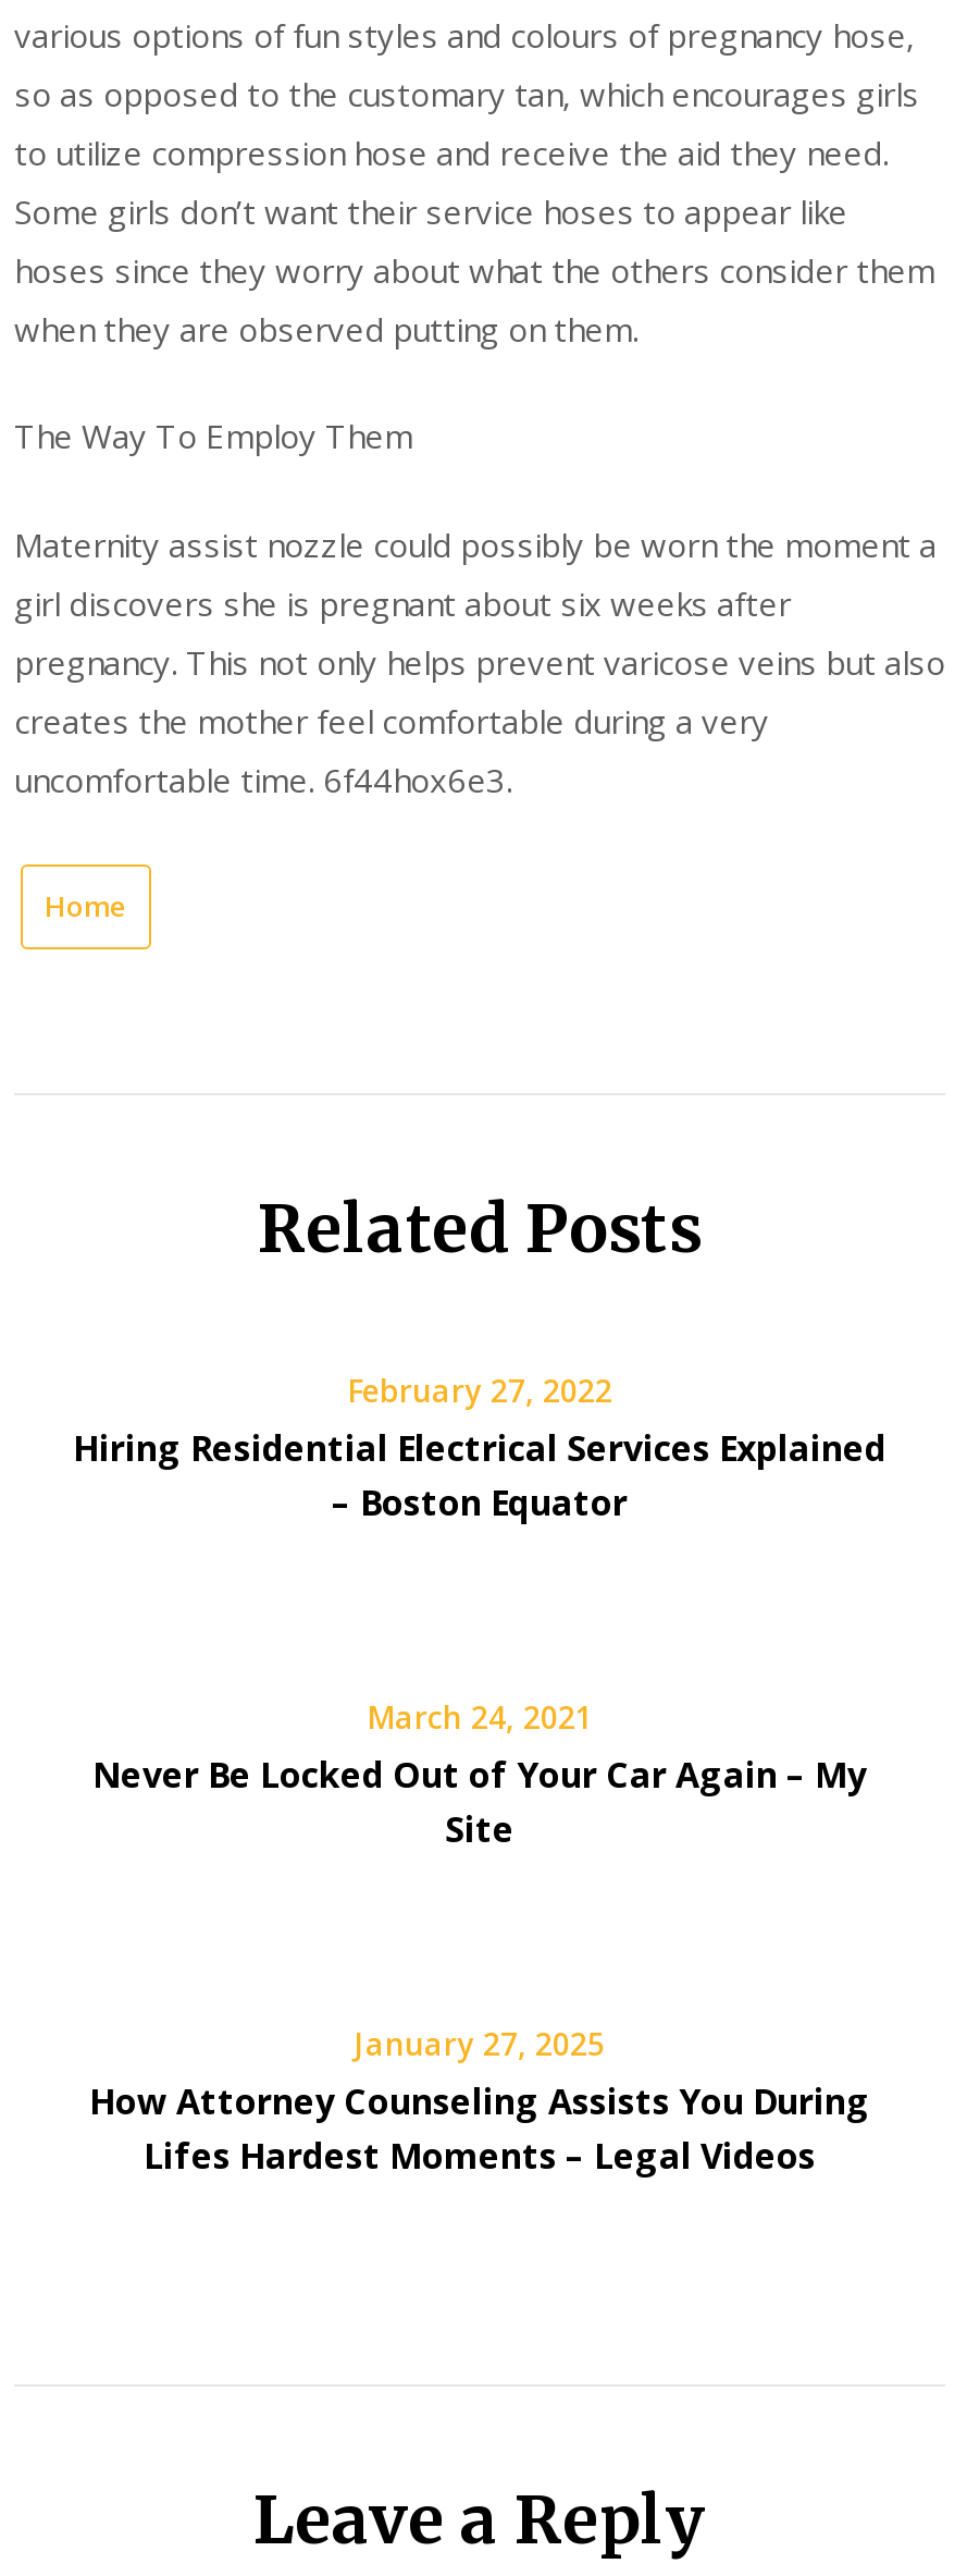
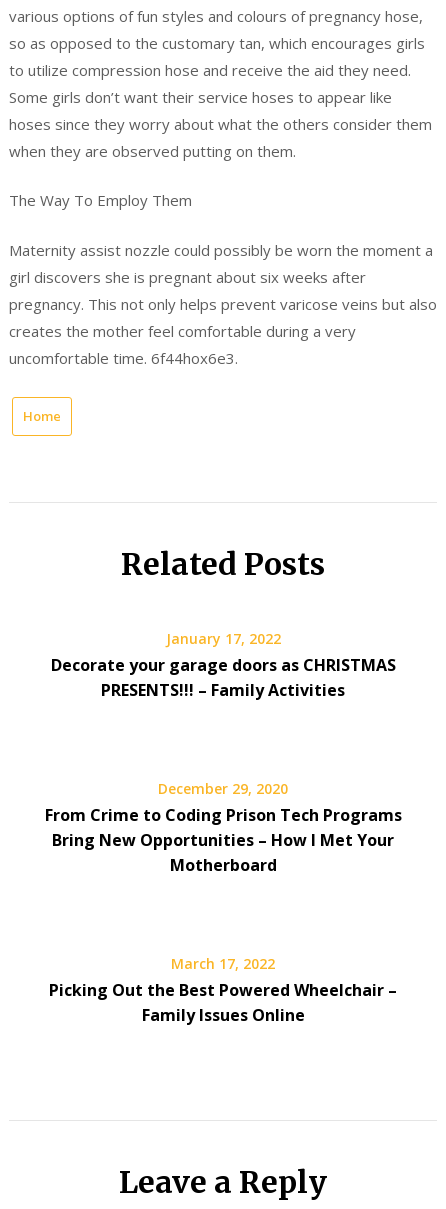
- February 27, 2022
- Hiring Residential Electrical Services Explained
- – Boston Equator
+ January 17, 2022
+ Decorate your garage doors as CHRISTMAS
+ PRESENTS!!! – Family Activities

- March 24, 2021
- Never Be Locked Out of Your Car Again – My
- Site
+ December 29, 2020
+ From Crime to Coding Prison Tech Programs
+ Bring New Opportunities – How I Met Your
+ Motherboard

- January 27, 2025
- How Attorney Counseling Assists You During
- Lifes Hardest Moments – Legal Videos
+ March 17, 2022
+ Picking Out the Best Powered Wheelchair –
+ Family Issues Online
